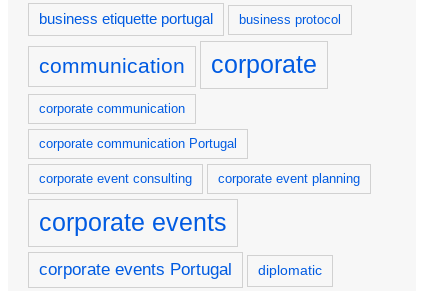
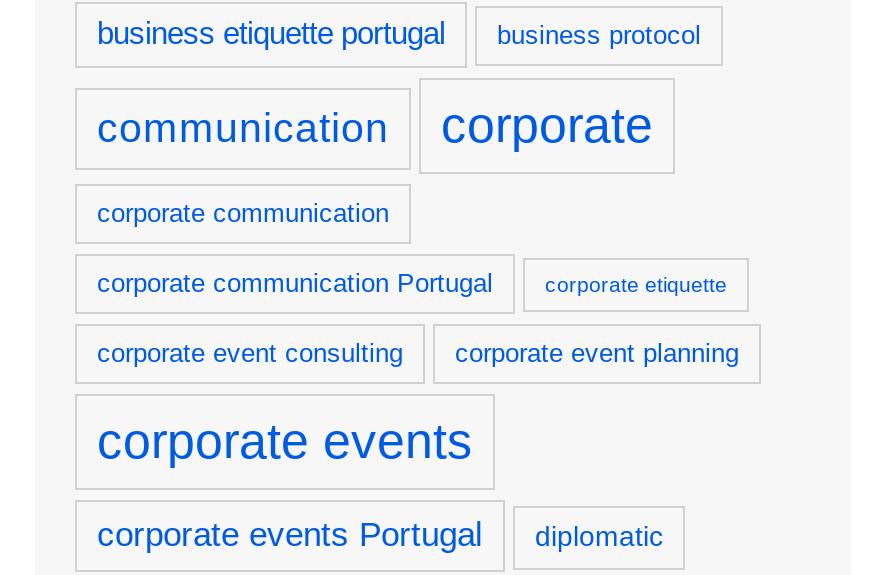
+ corporate etiquette
